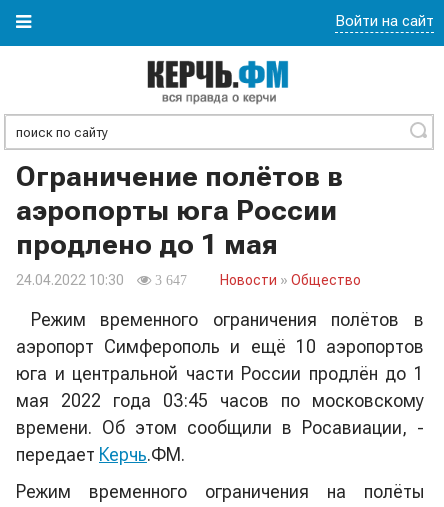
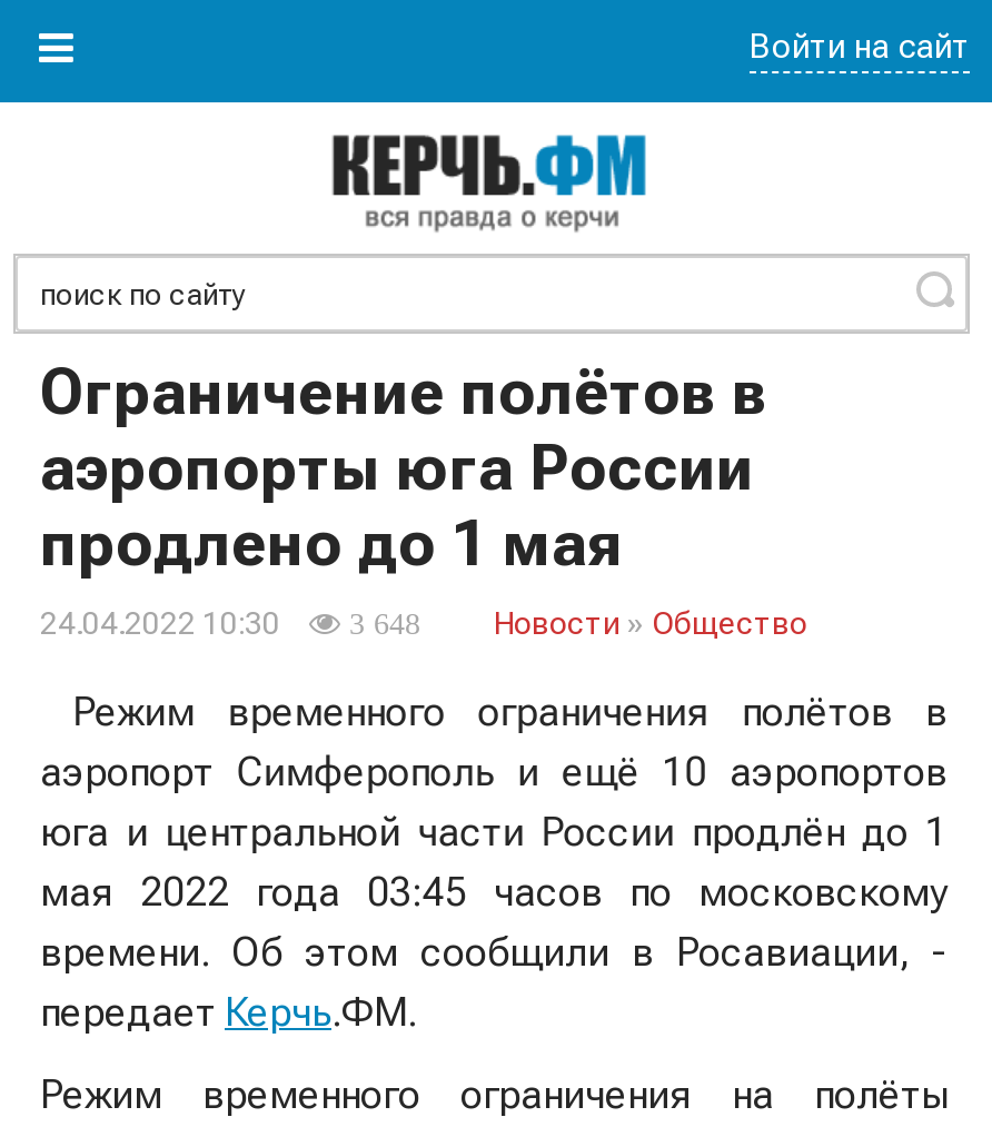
- 24.04.2022 10:30 3 647
+ 24.04.2022 10:30 3 648
